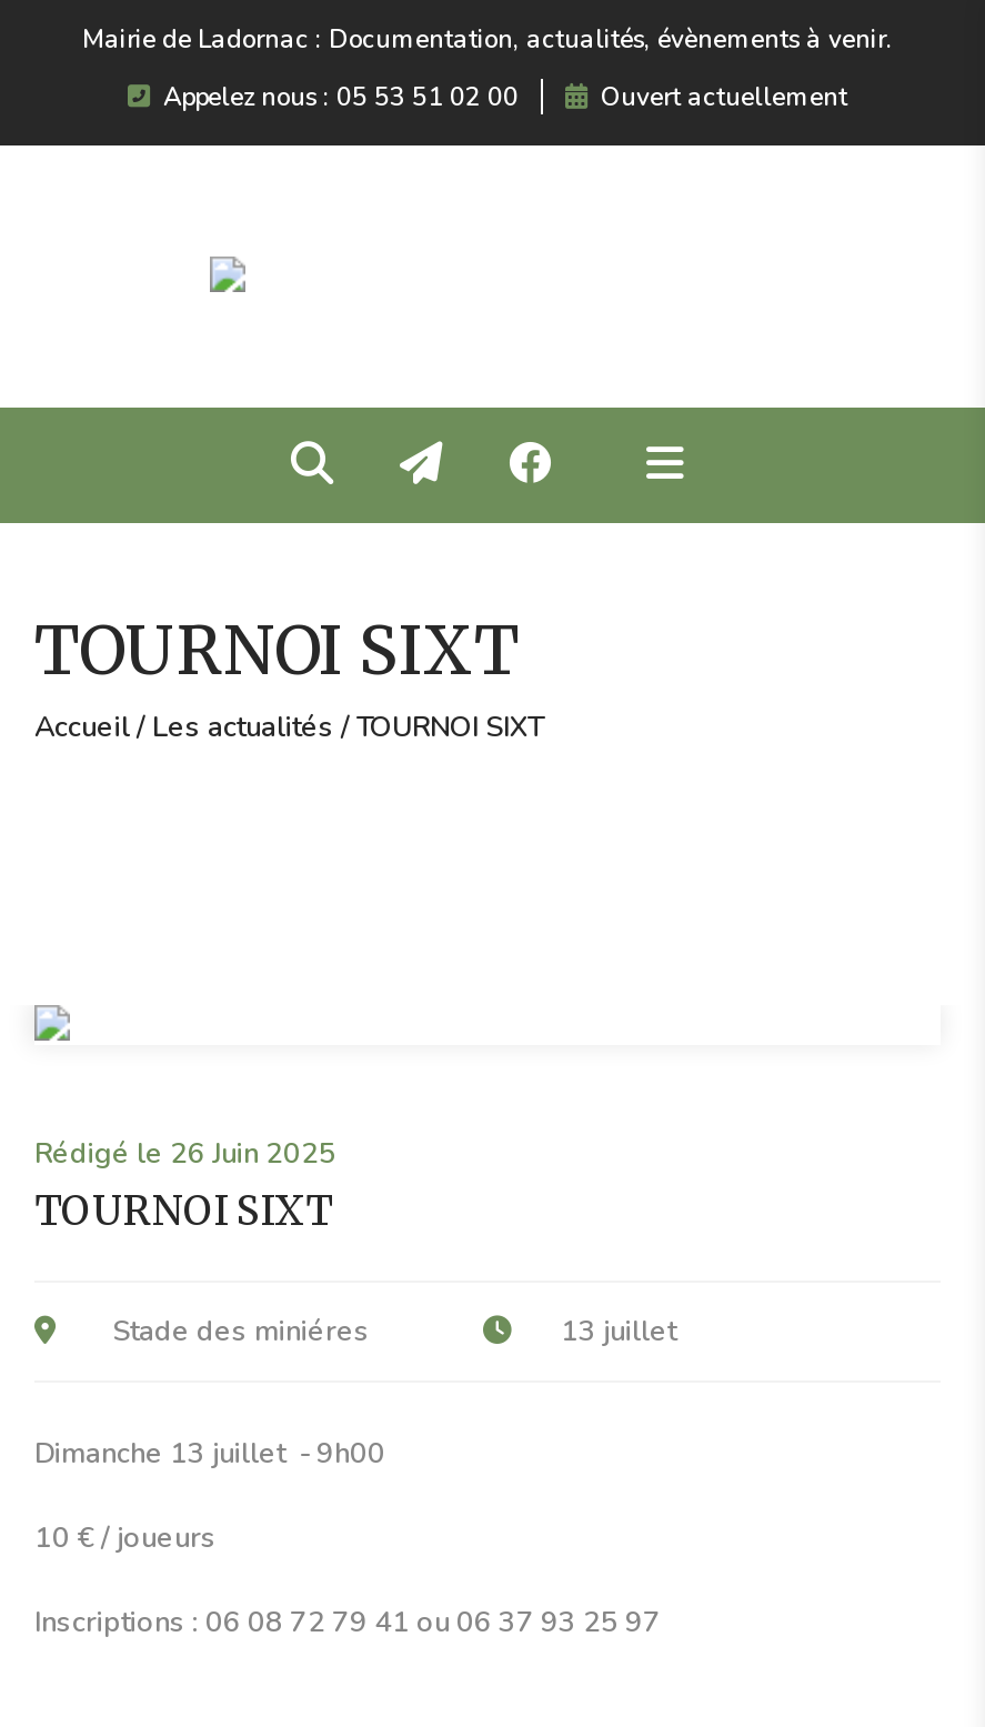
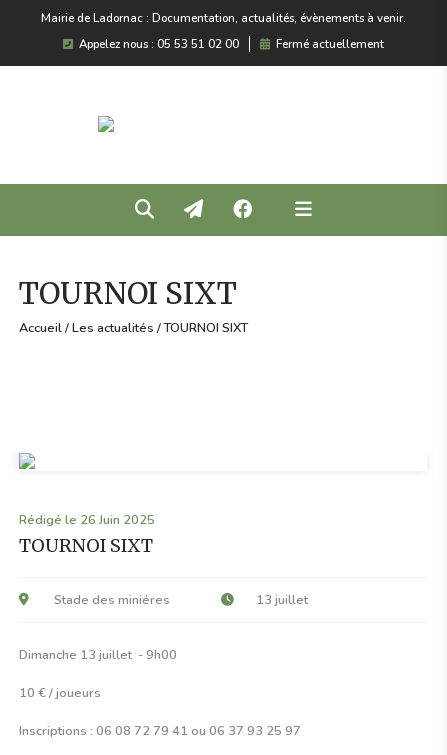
- Ouvert actuellement
+ Fermé actuellement
